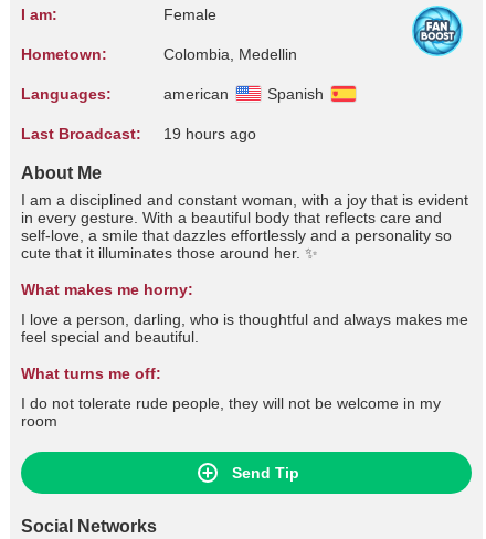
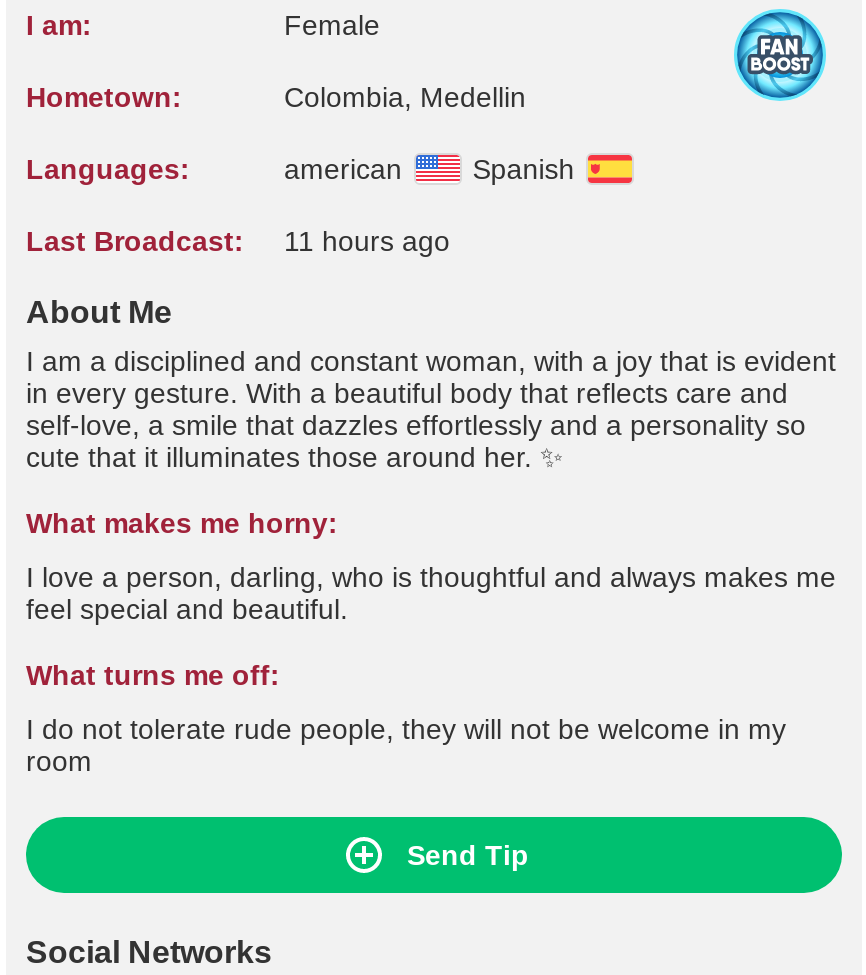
- Last Broadcast: 19 hours ago
+ Last Broadcast: 11 hours ago
